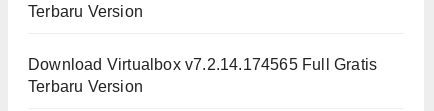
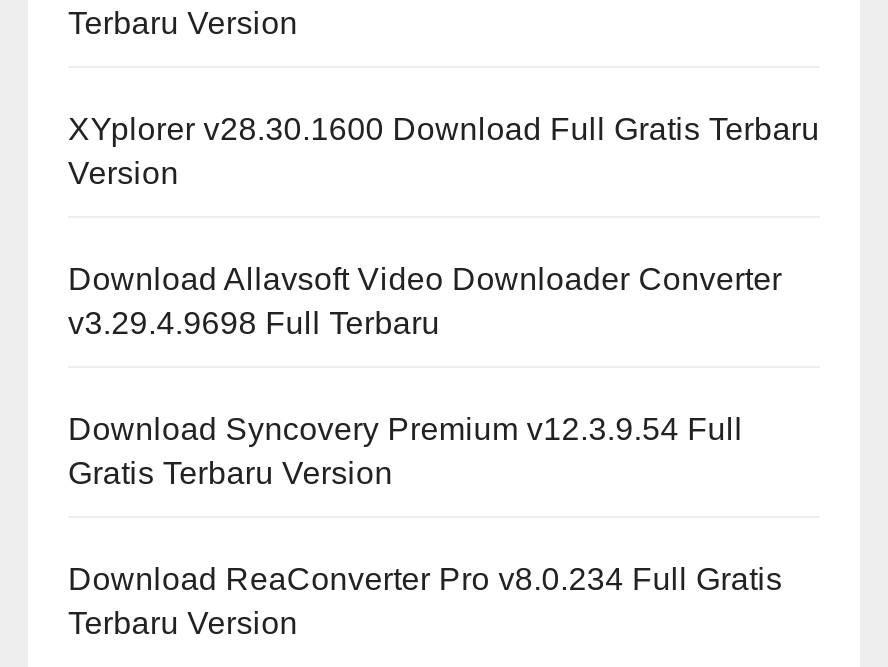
- Download Virtualbox v7.2.14.174565 Full Gratis
+ XYplorer v28.30.1600 Download Full Gratis Terbaru
+ Version
+ Download Allavsoft Video Downloader Converter
+ v3.29.4.9698 Full Terbaru
+ Download Syncovery Premium v12.3.9.54 Full
+ Gratis Terbaru Version
+ Download ReaConverter Pro v8.0.234 Full Gratis
